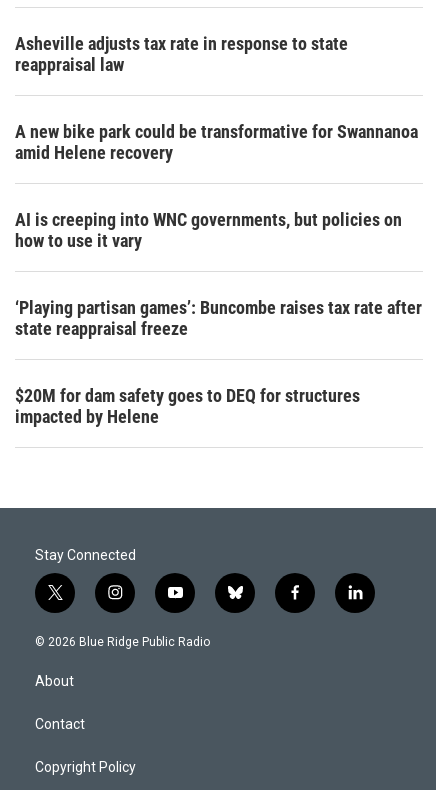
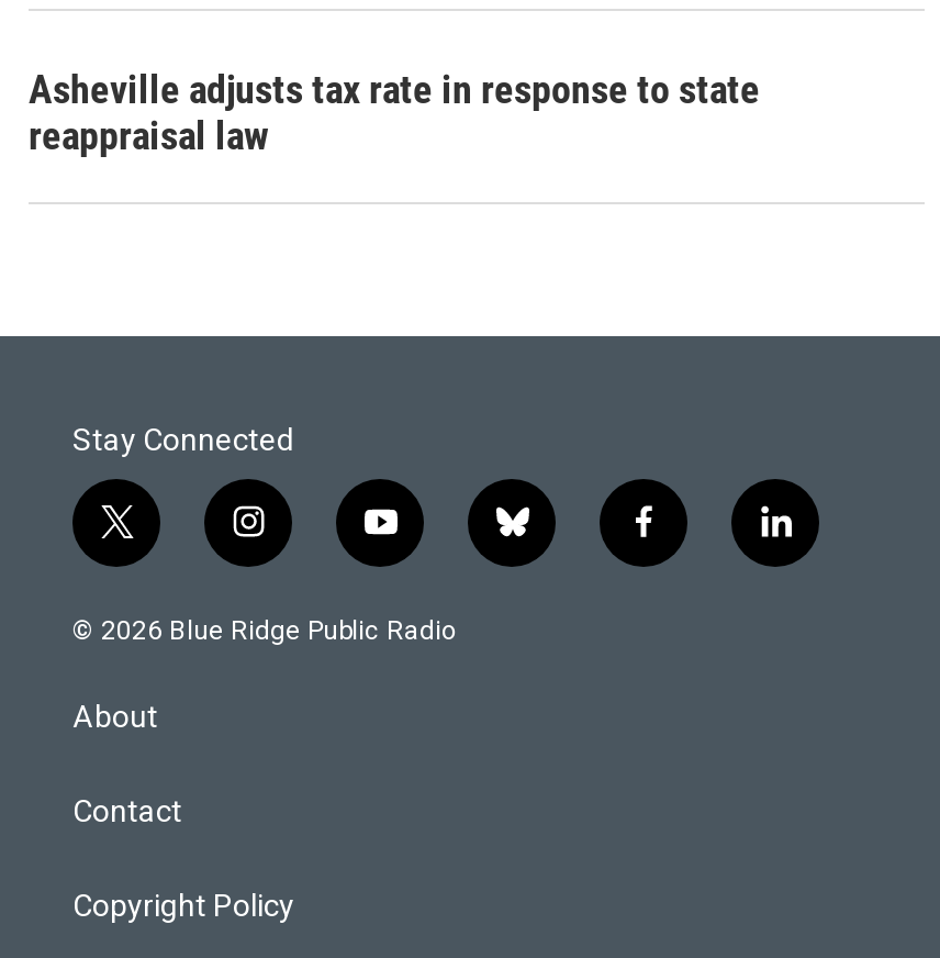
- A new bike park could be transformative for Swannanoa
- amid Helene recovery
- AI is creeping into WNC governments, but policies on
- how to use it vary
- ‘Playing partisan games’: Buncombe raises tax rate after
- state reappraisal freeze
- $20M for dam safety goes to DEQ for structures
- impacted by Helene
